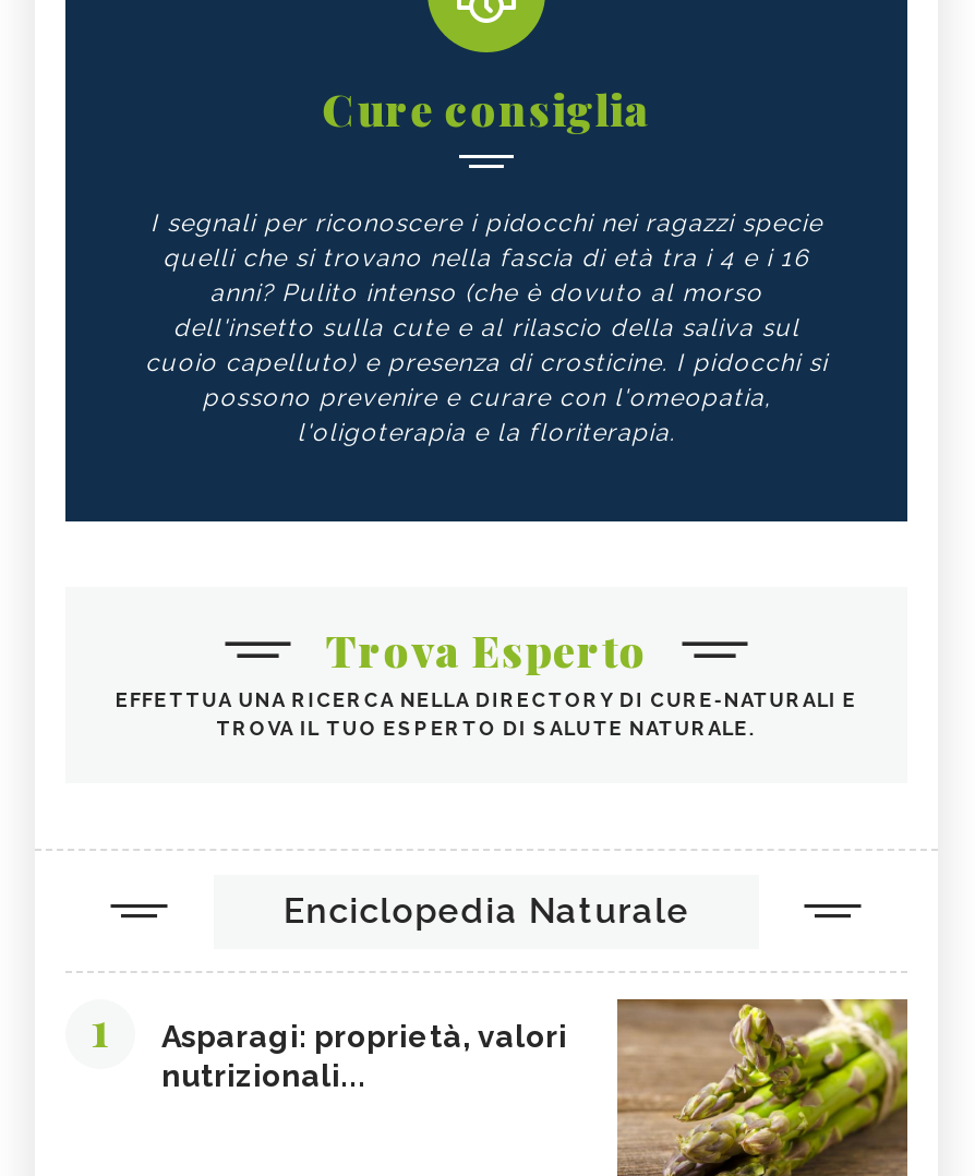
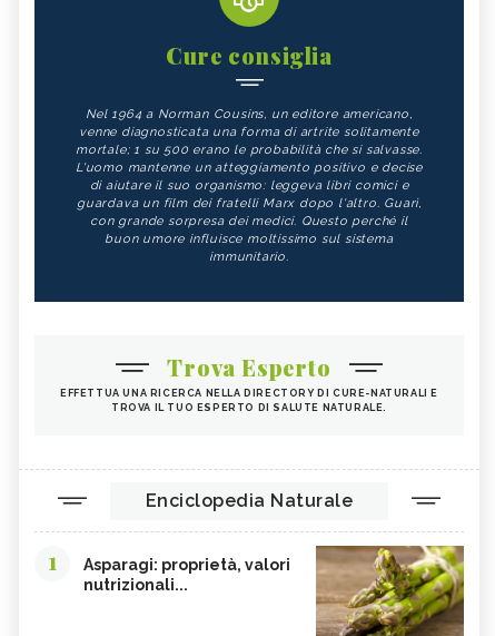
- I segnali per riconoscere i pidocchi nei ragazzi specie
- quelli che si trovano nella fascia di età tra i 4 e i 16
- anni? Pulito intenso (che è dovuto al morso
- dell'insetto sulla cute e al rilascio della saliva sul
- cuoio capelluto) e presenza di crosticine. I pidocchi si
- possono prevenire e curare con l'omeopatia,
- l'oligoterapia e la floriterapia.
+ Nel 1964 a Norman Cousins, un editore americano,
+ venne diagnosticata una forma di artrite solitamente
+ mortale; 1 su 500 erano le probabilità che si salvasse.
+ L'uomo mantenne un atteggiamento positivo e decise
+ di aiutare il suo organismo: leggeva libri comici e
+ guardava un film dei fratelli Marx dopo l'altro. Guarì,
+ con grande sorpresa dei medici. Questo perché il
+ buon umore influisce moltissimo sul sistema
+ immunitario.
